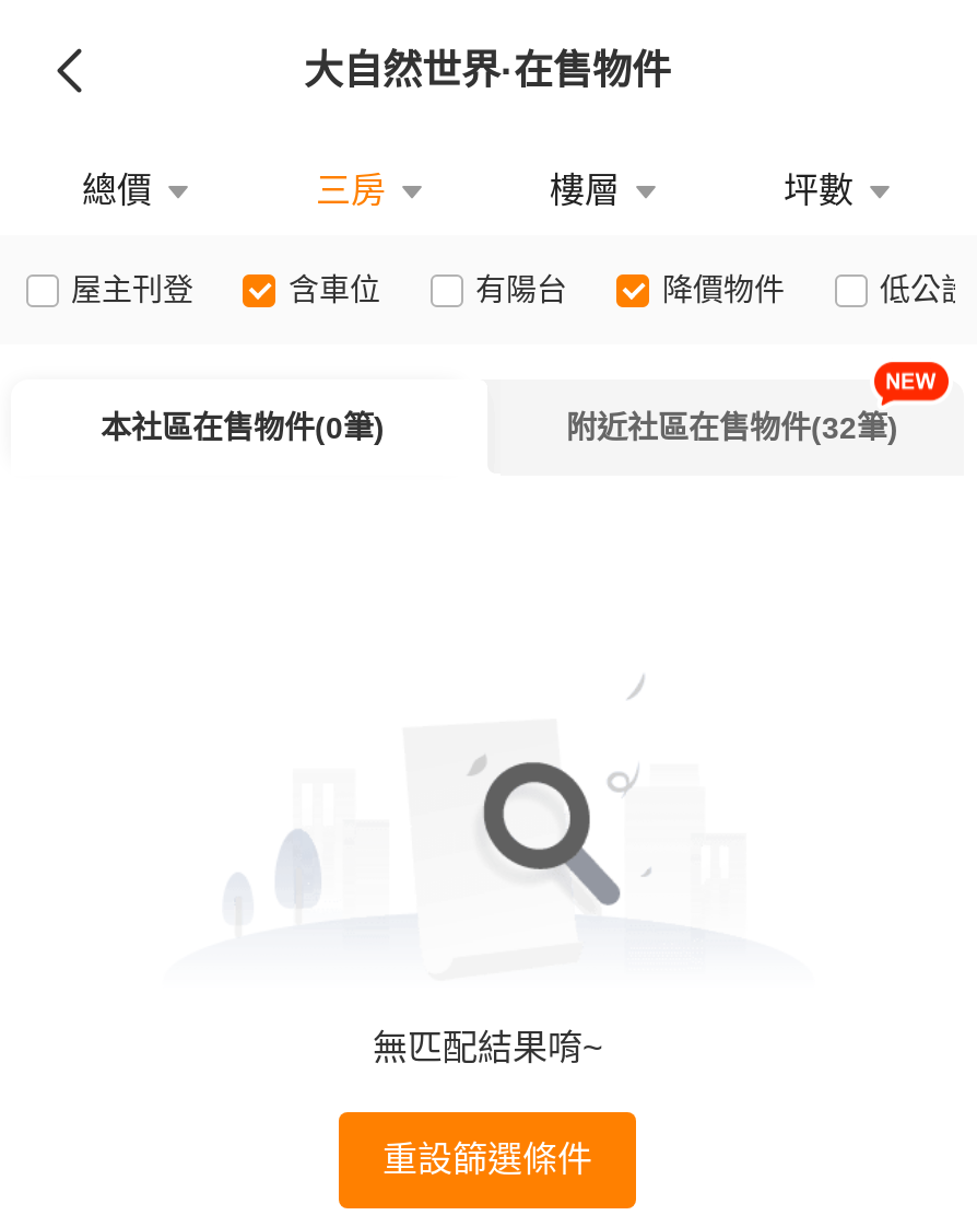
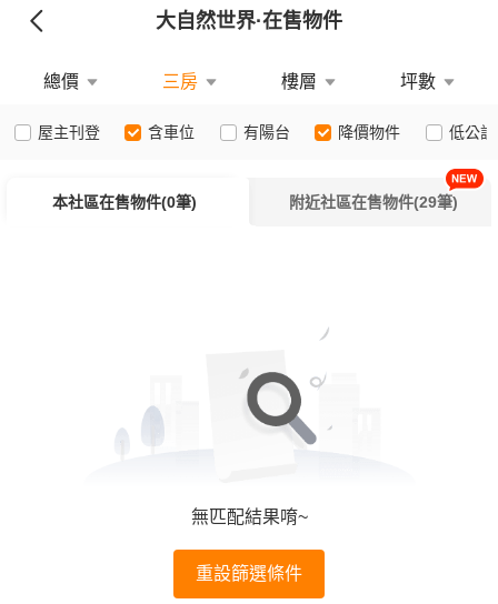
- 附近社區在售物件(32筆)
+ 附近社區在售物件(29筆)
